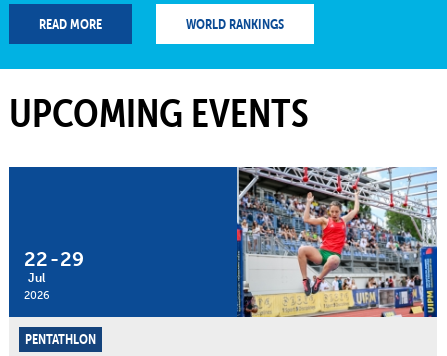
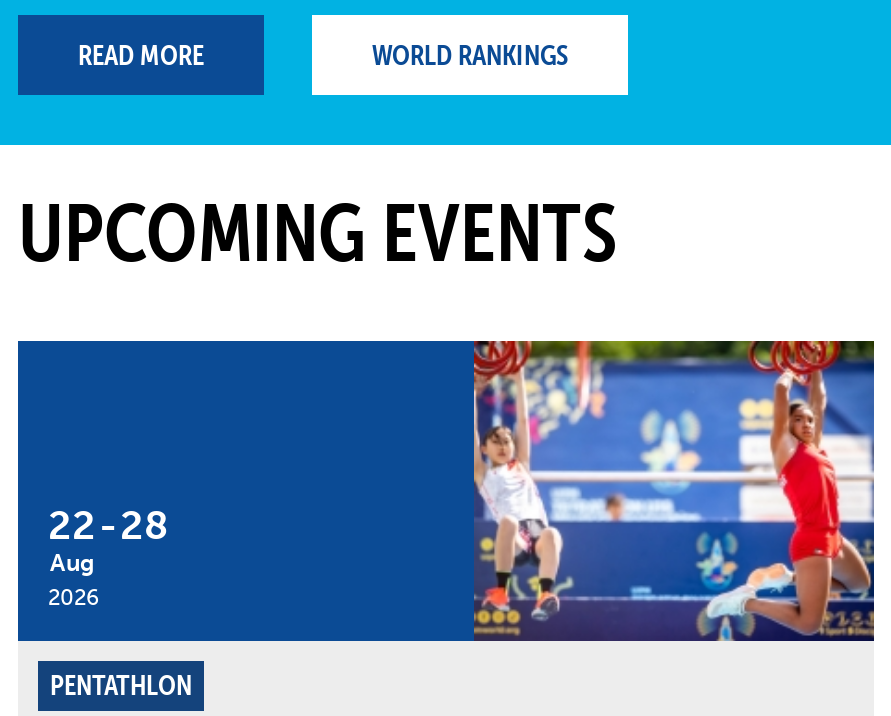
- [image]
+ [image]

- 22 - 29
+ 22 - 28

- Jul
+ Aug
